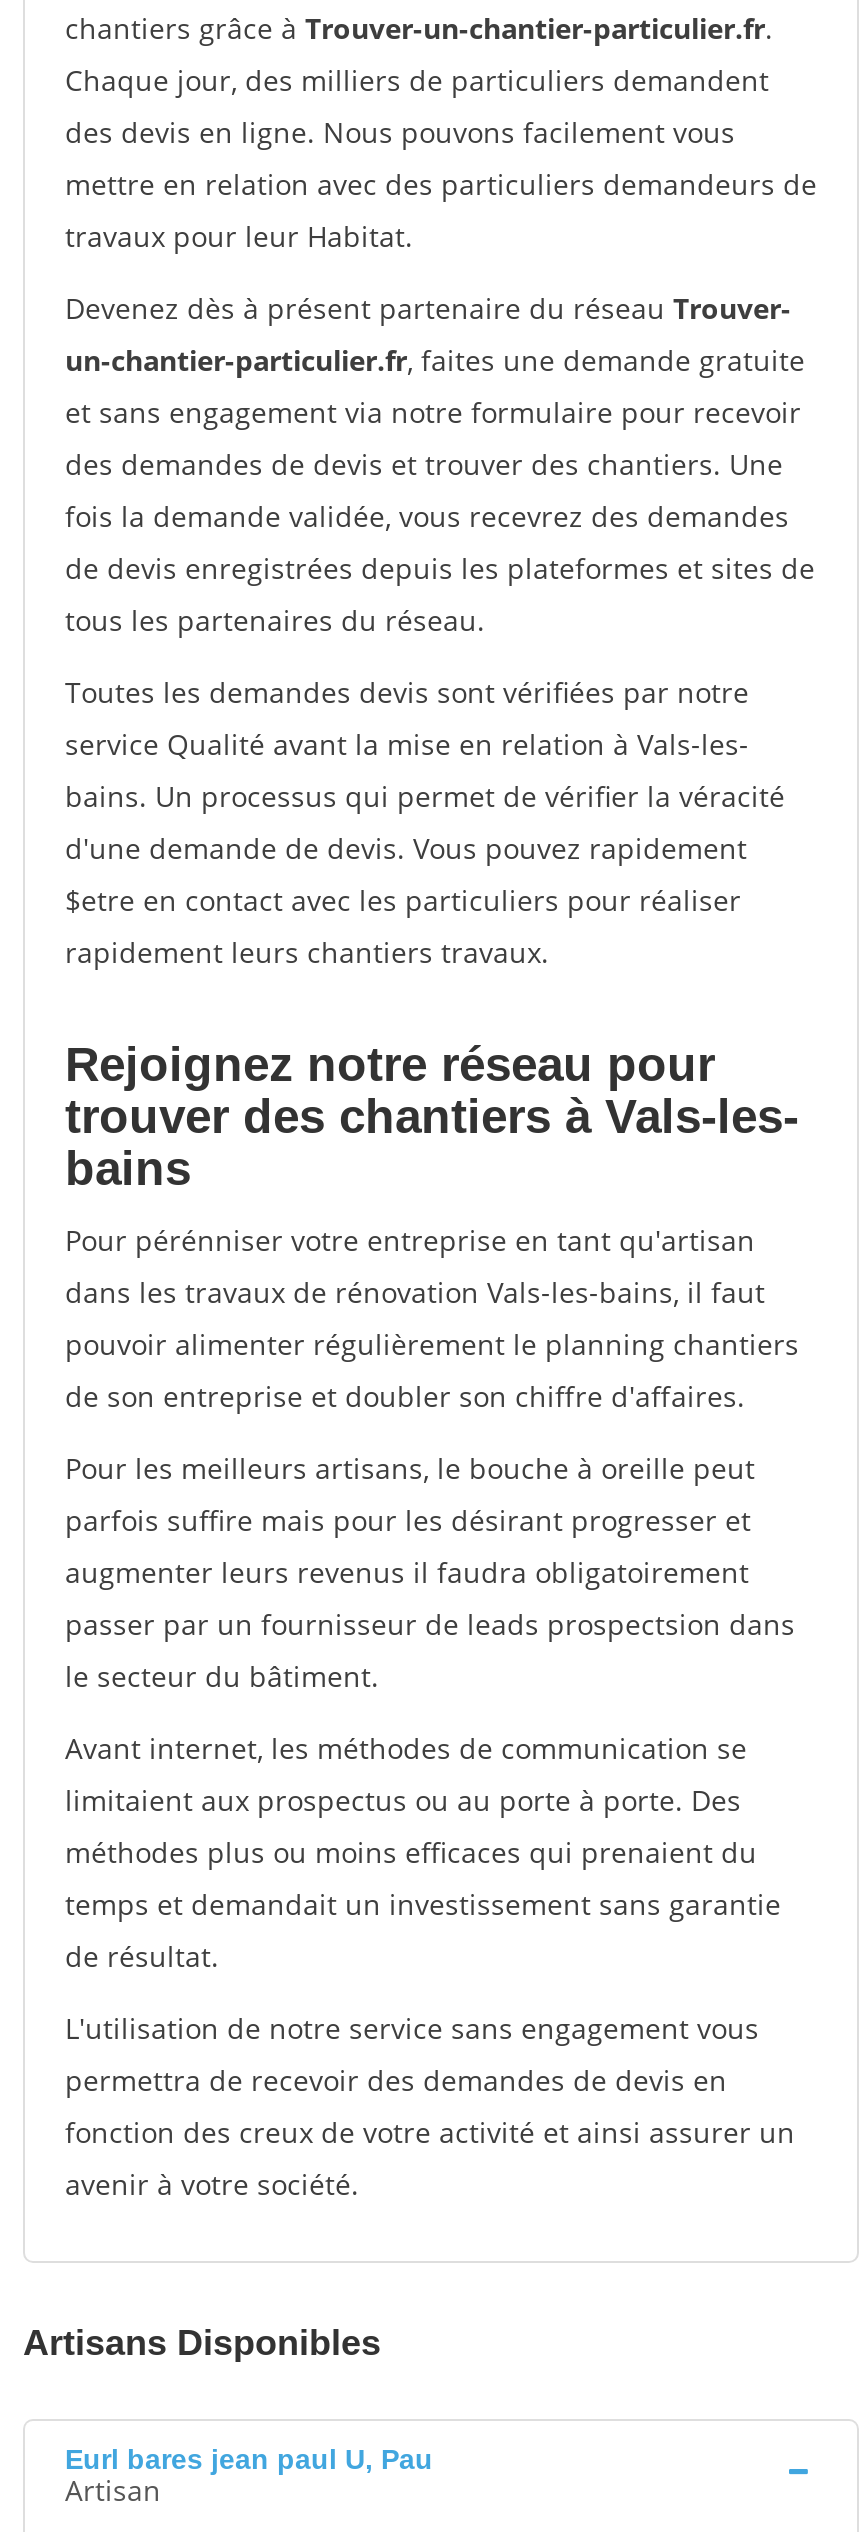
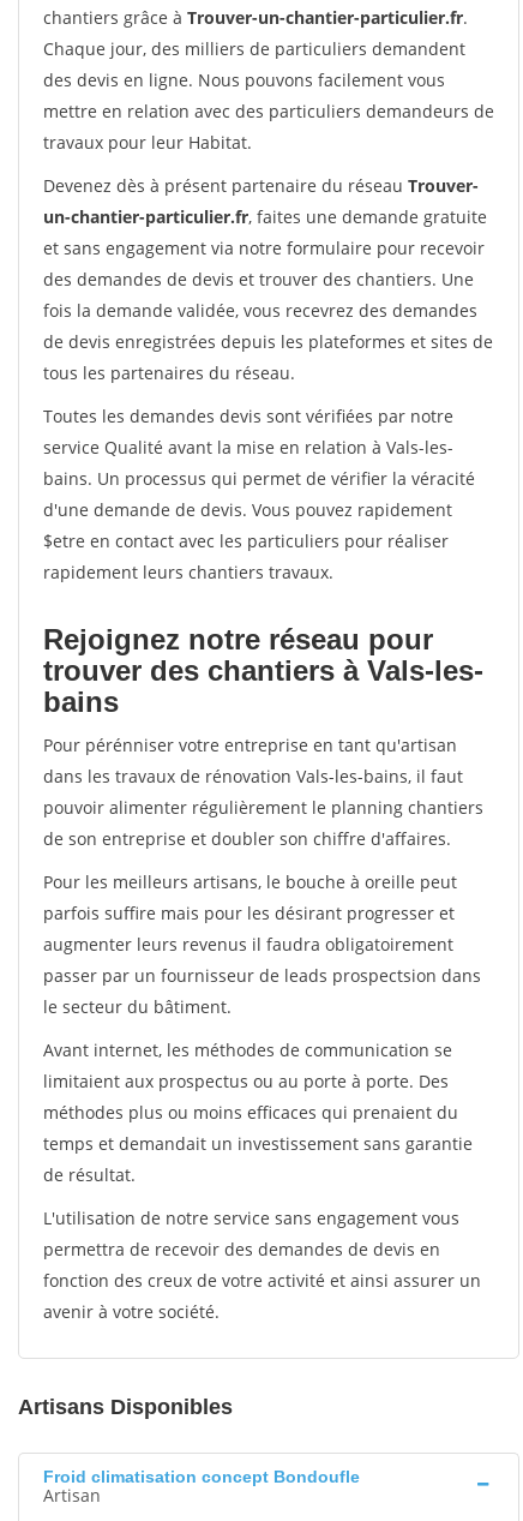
- Eurl bares jean paul U, Pau
+ Froid climatisation concept Bondoufle
